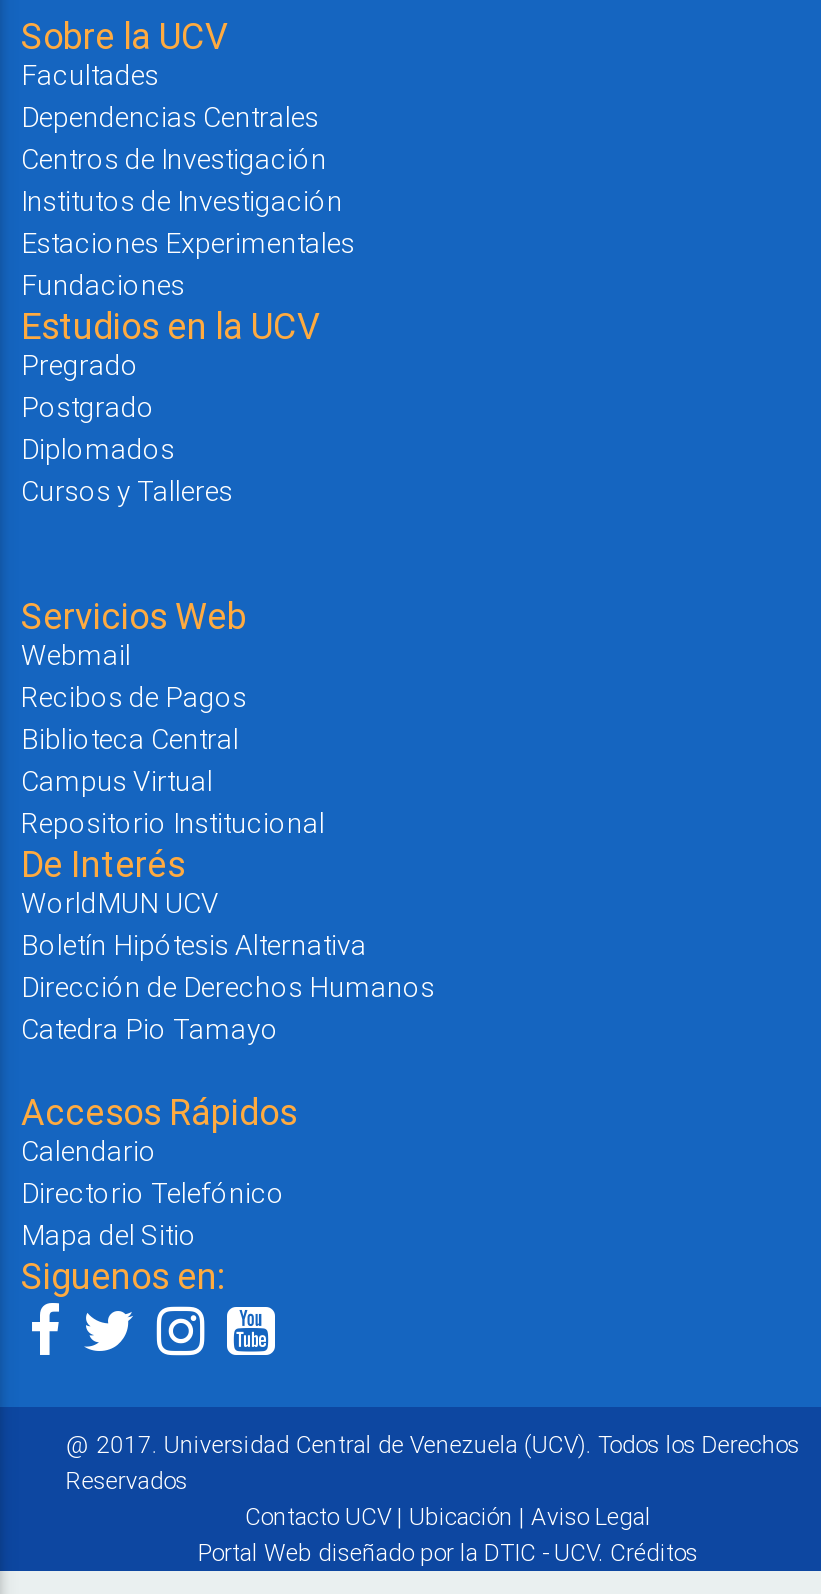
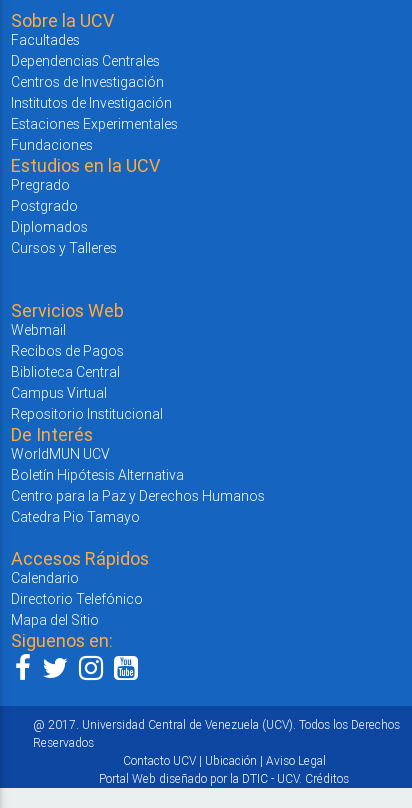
- Dirección de Derechos Humanos
+ Centro para la Paz y Derechos Humanos
